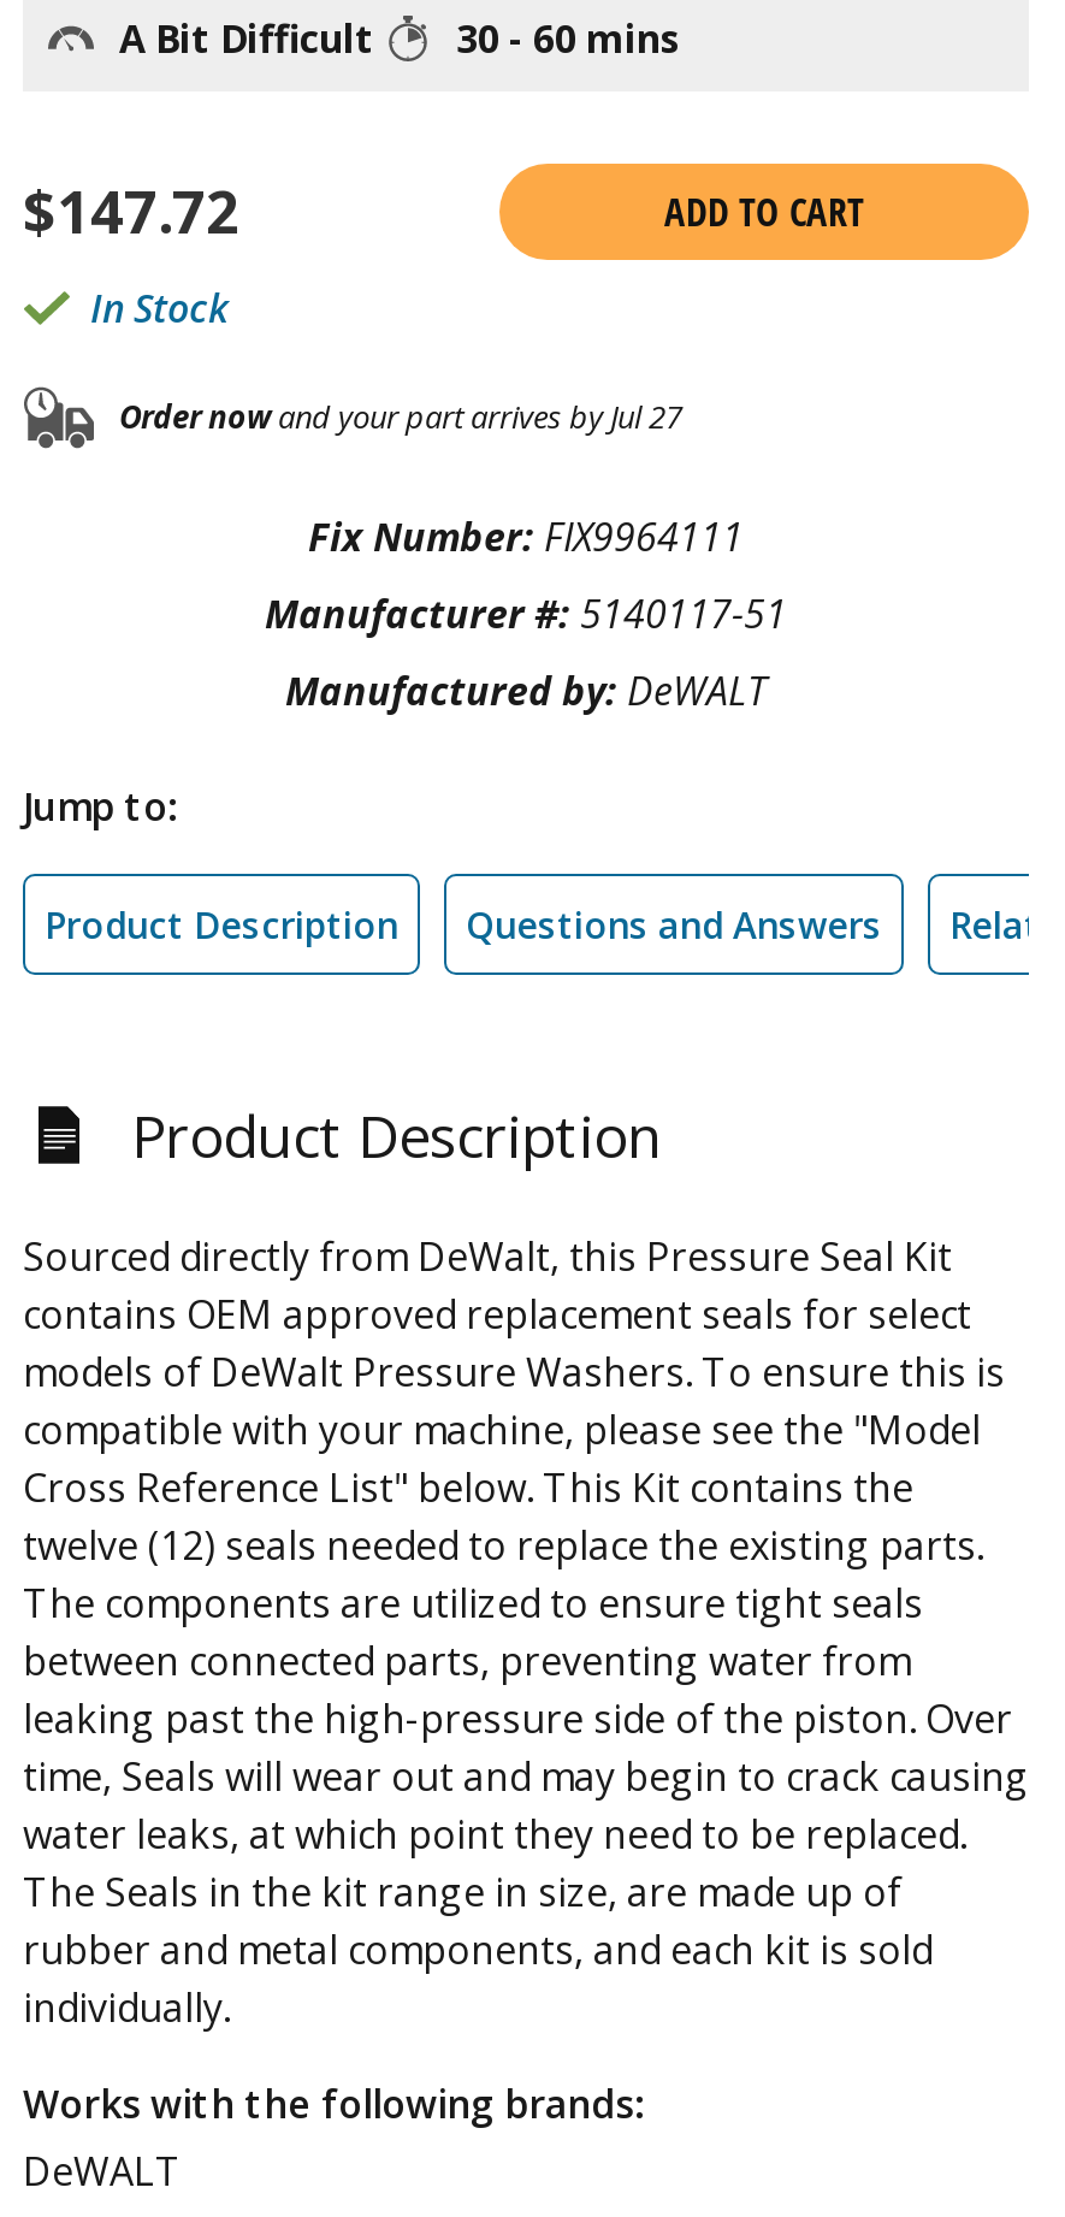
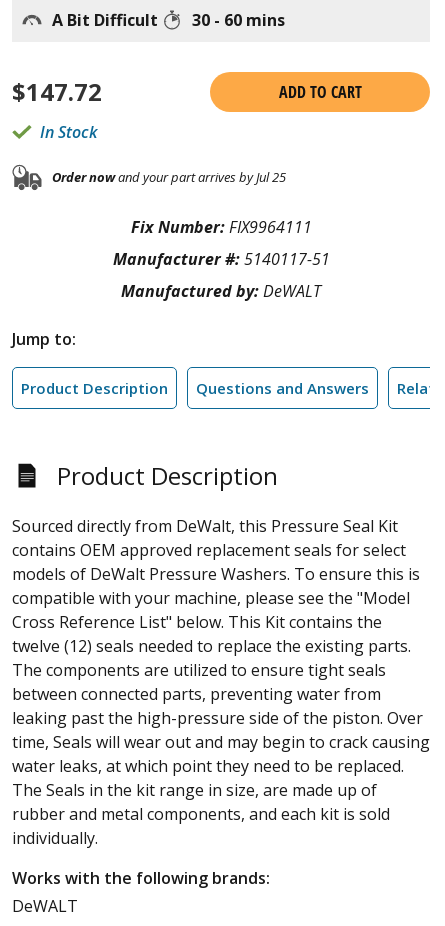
- Order nowand your part arrives by Jul 27
+ Order nowand your part arrives by Jul 25
